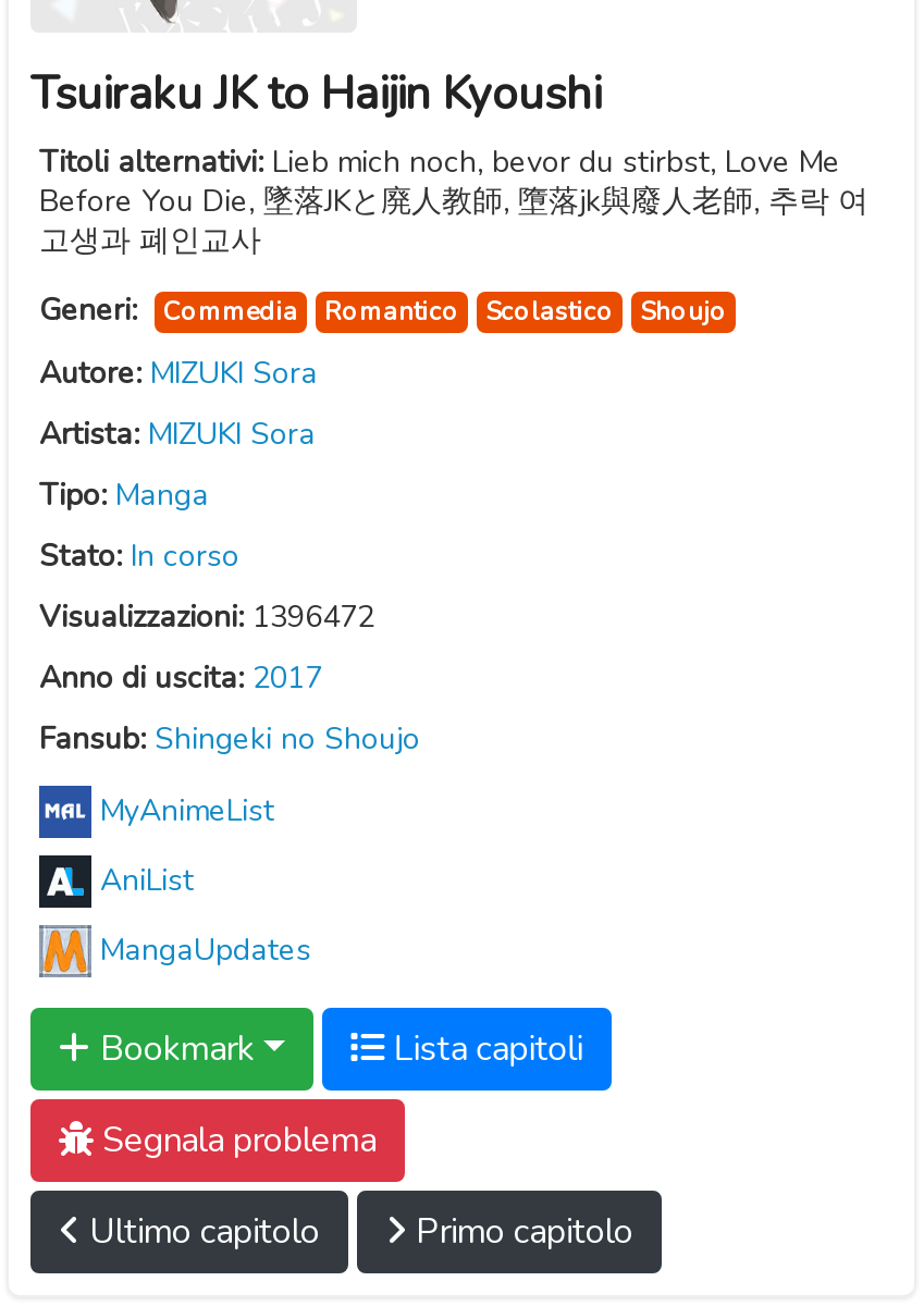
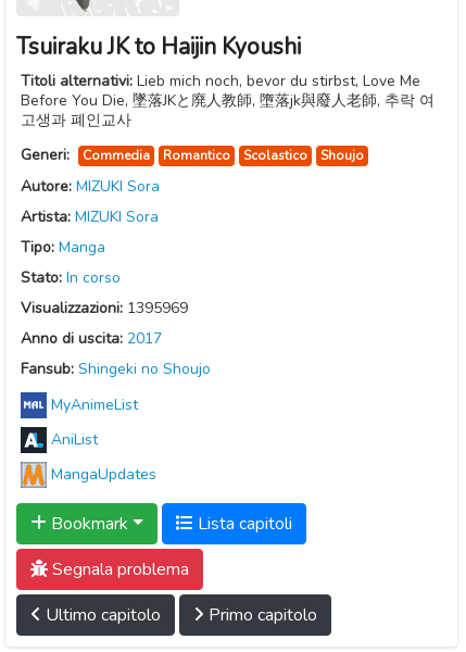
- Visualizzazioni: 1396472
+ Visualizzazioni: 1395969
